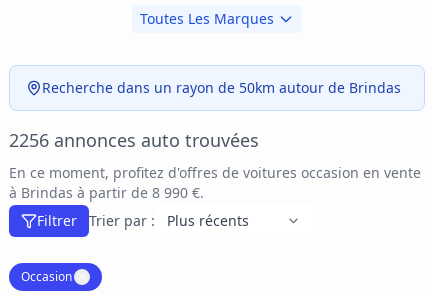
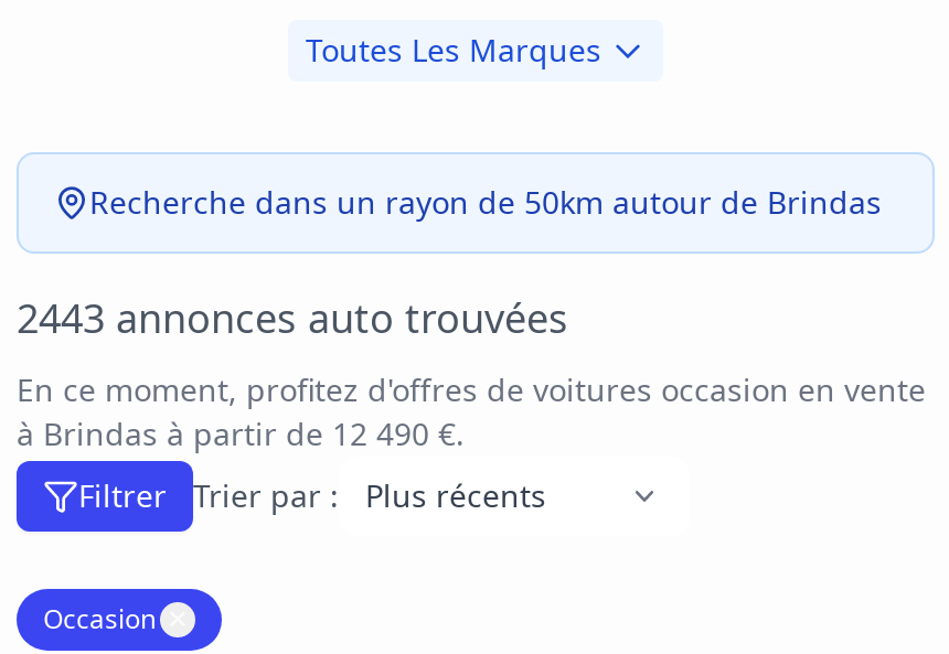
- 2256 annonces auto trouvées
+ 2443 annonces auto trouvées

- à Brindas à partir de 8 990 €.
+ à Brindas à partir de 12 490 €.
